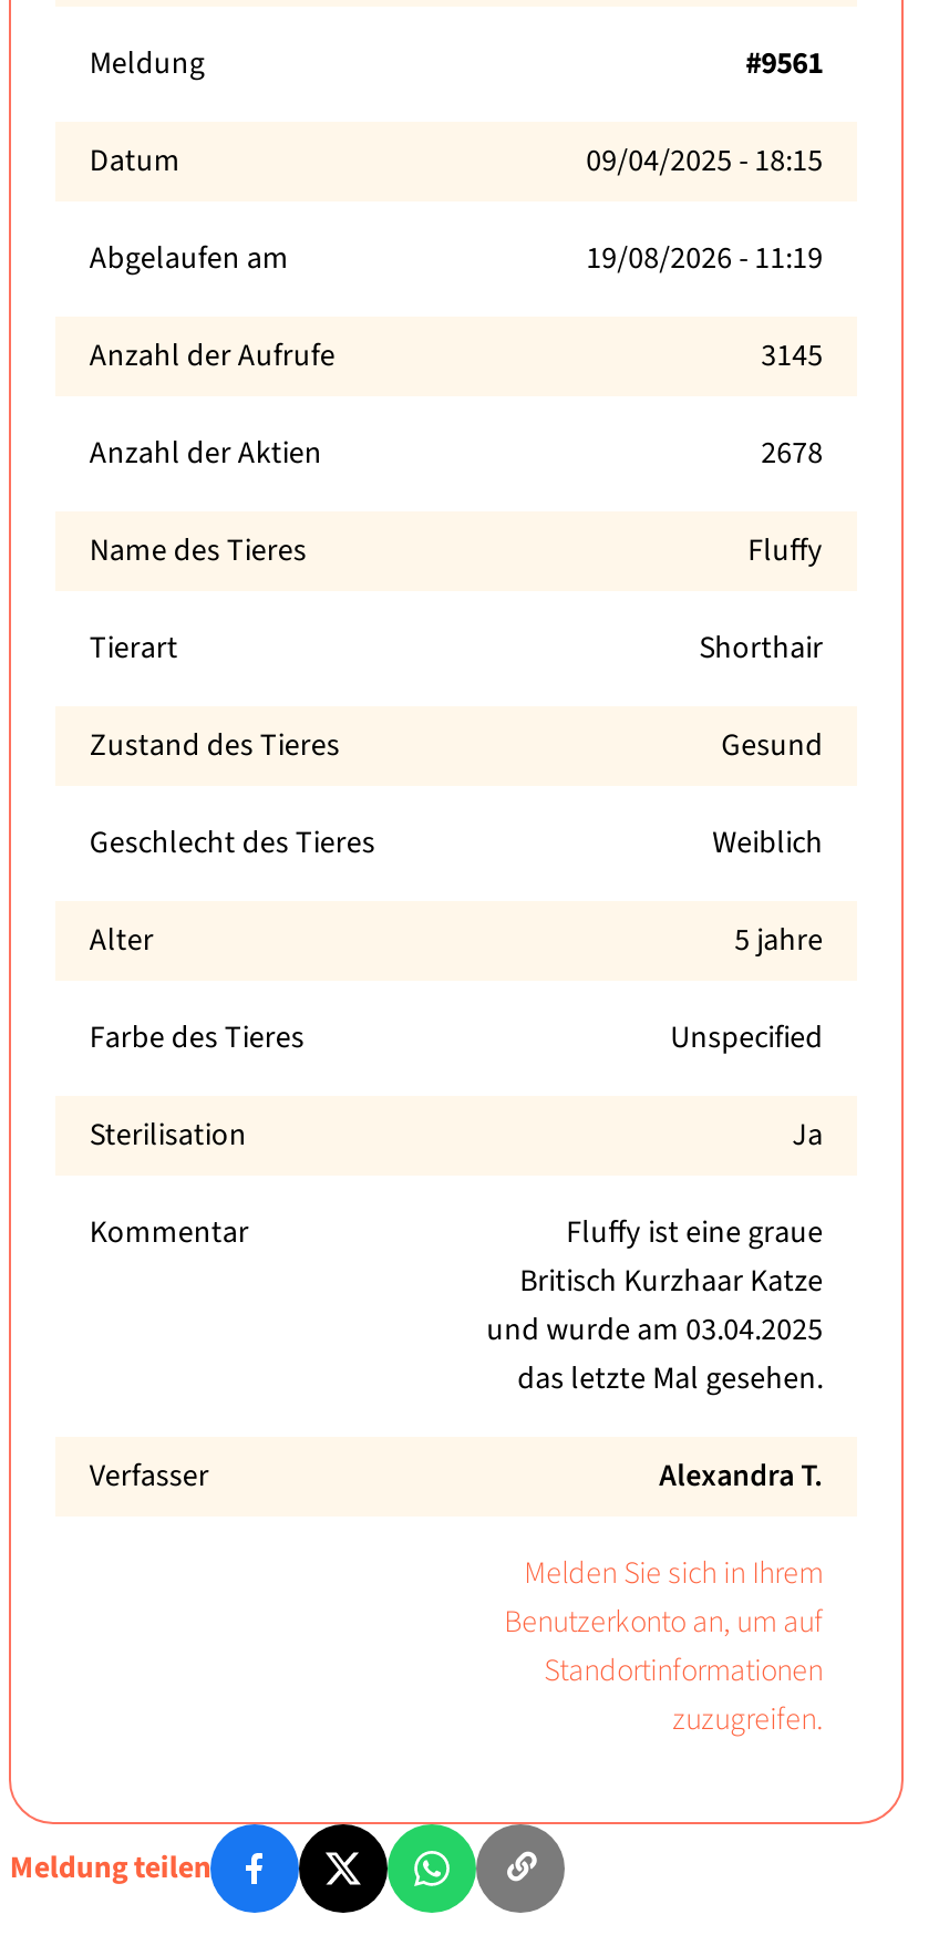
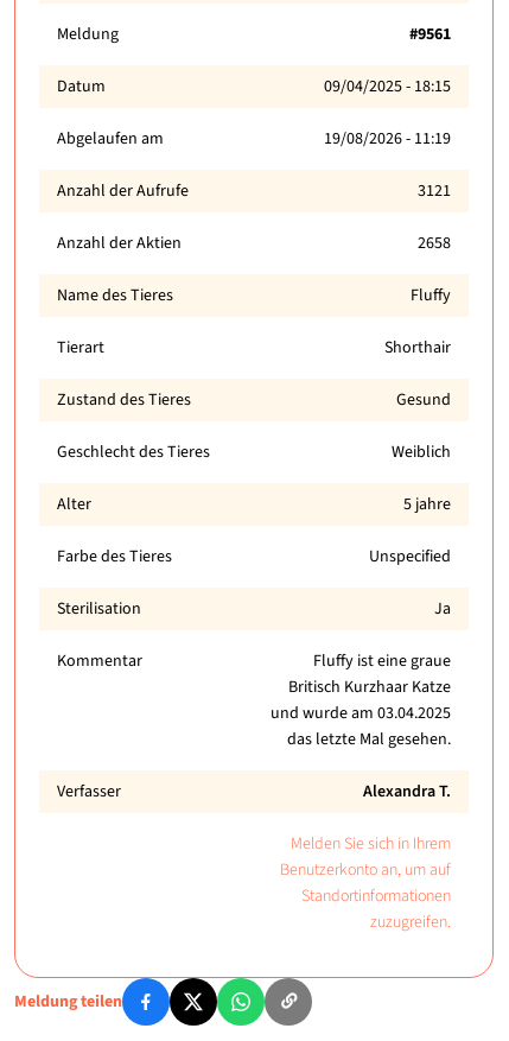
- 3145
+ 3121

- 2678
+ 2658
